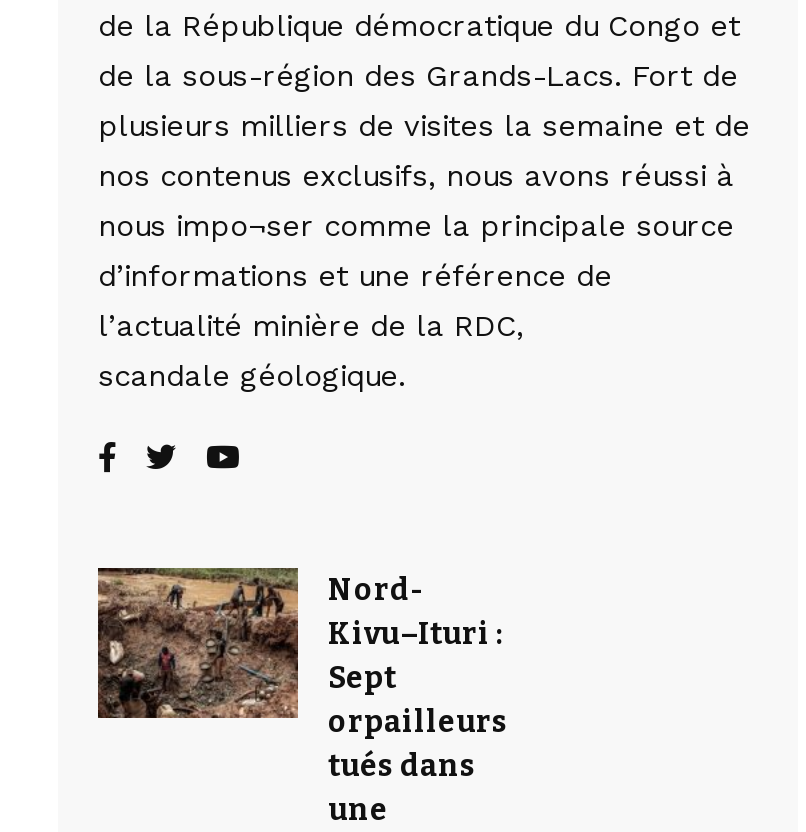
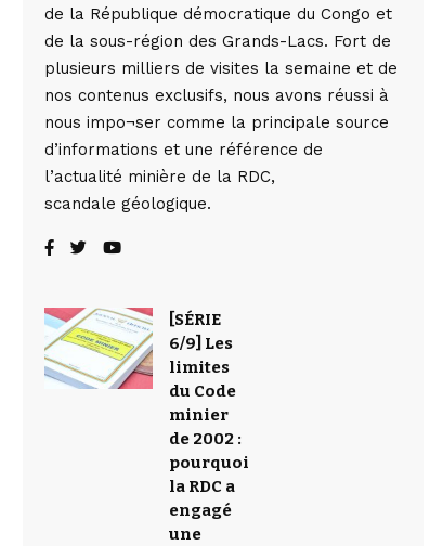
- [image]
- Nord-
- Kivu–Ituri :
- Sept
- orpailleurs
- tués dans
+ [image]
+ [SÉRIE
+ 6/9] Les
+ limites
+ du Code
+ minier
+ de 2002 :
+ pourquoi
+ la RDC a
+ engagé
